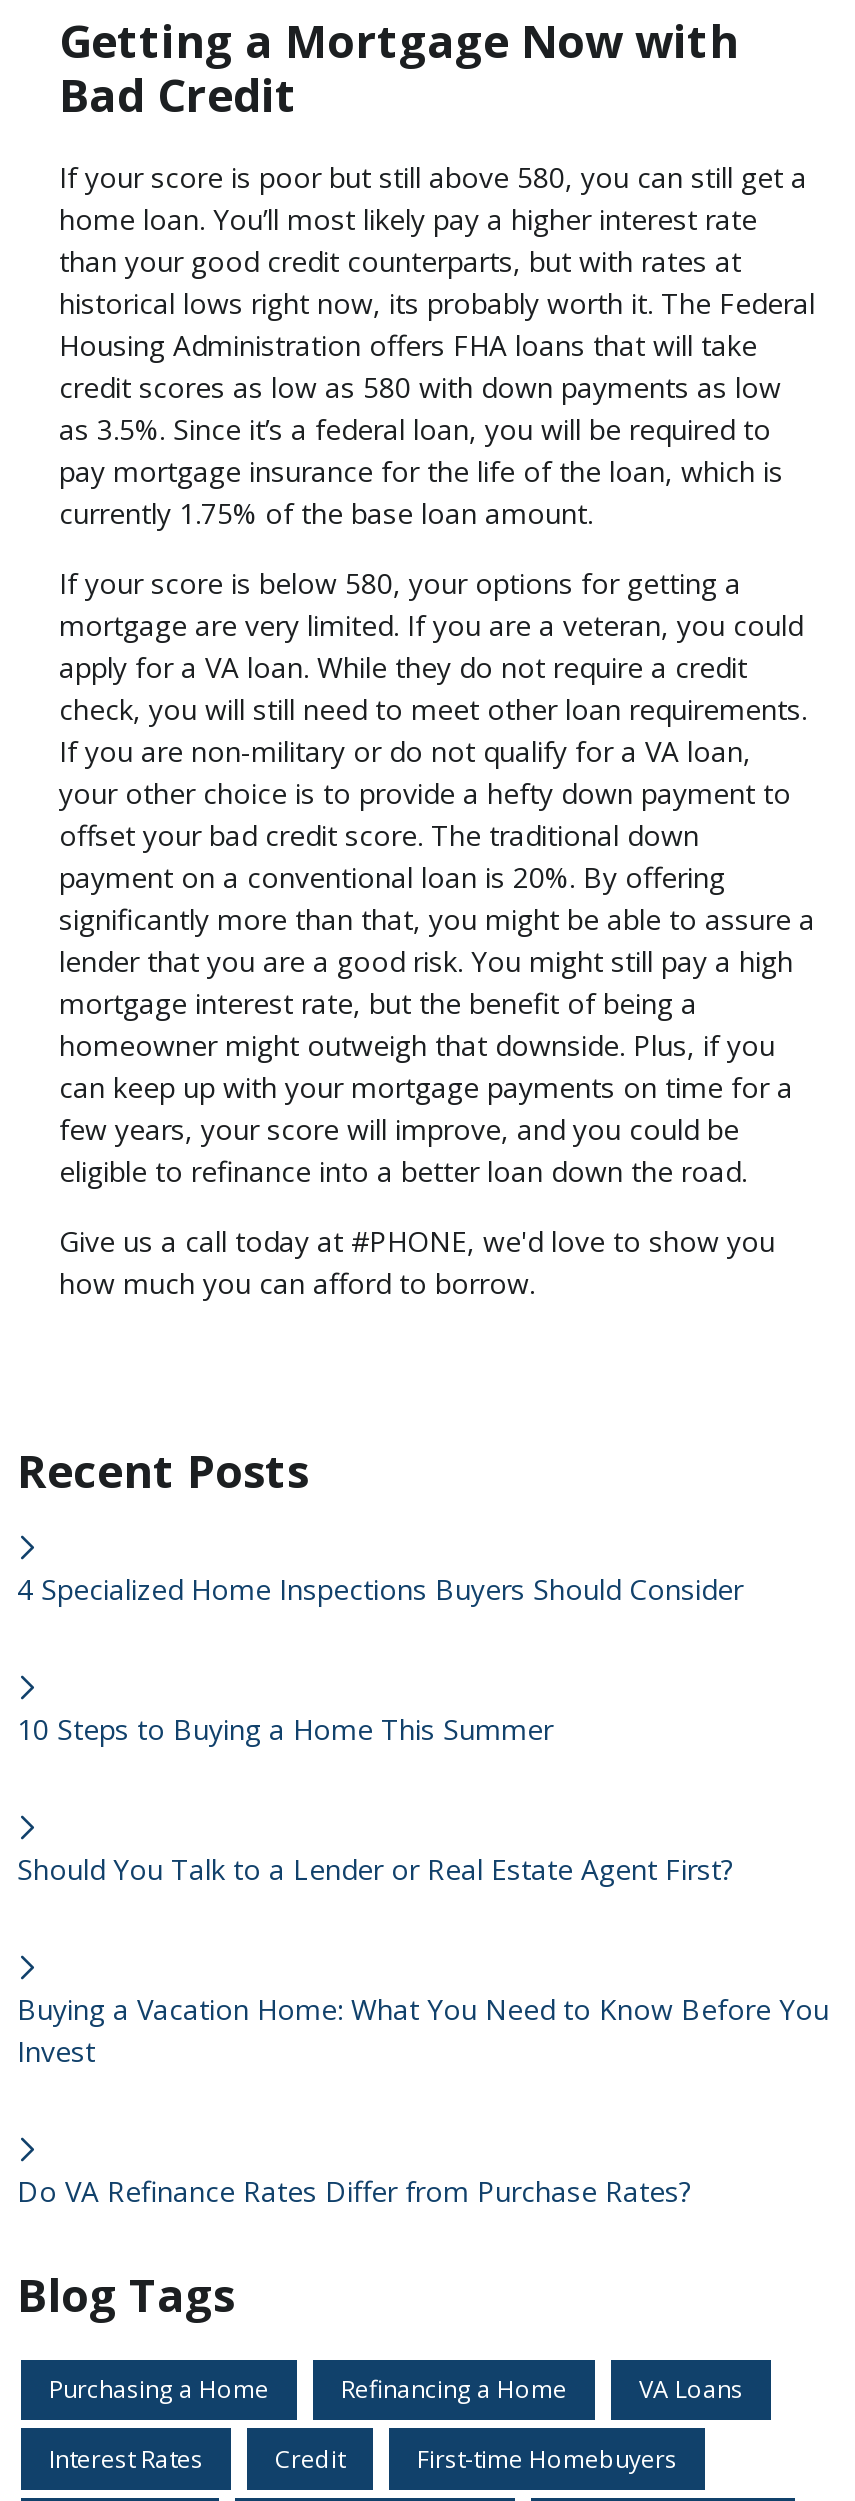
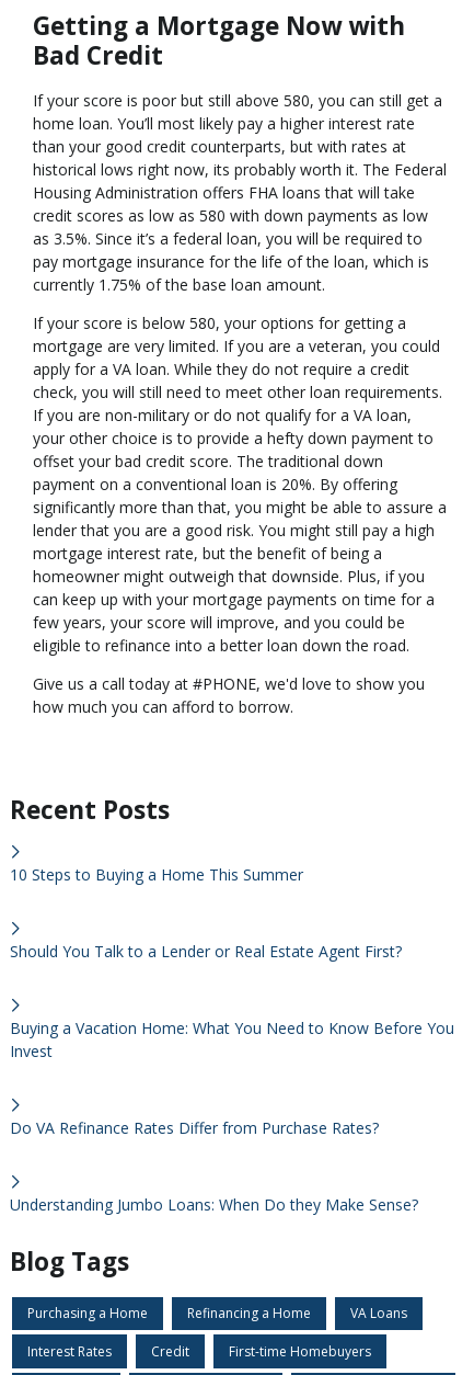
- 4 Specialized Home Inspections Buyers Should Consider

moved up: 10 Steps to Buying a Home This Summer | Should You Talk to a Lender or Real Estate Agent First? | Buying a Vacation Home: What You Need to Know Before You | Invest | Do VA Refinance Rates Differ from Purchase Rates?

+ Understanding Jumbo Loans: When Do they Make Sense?
